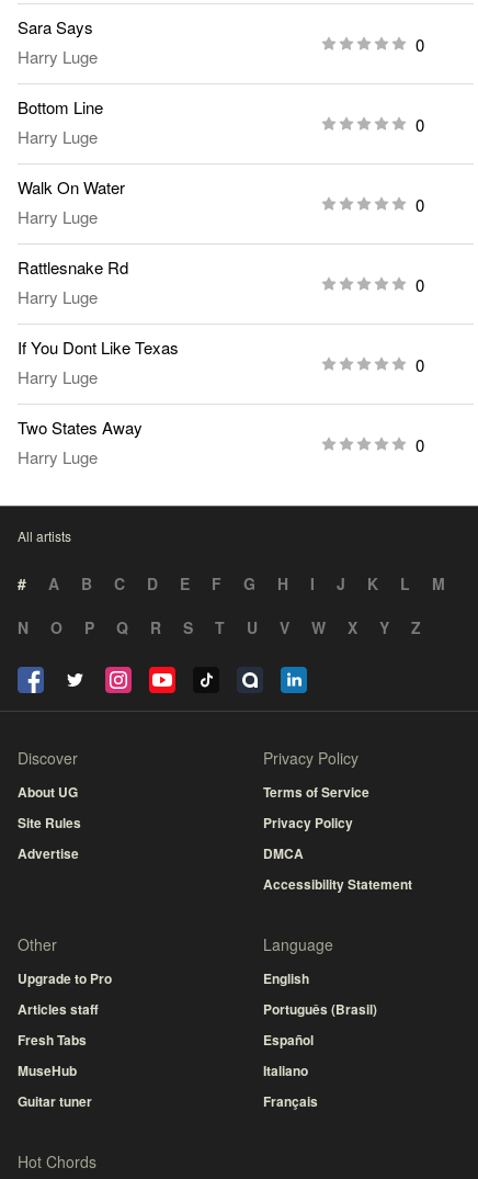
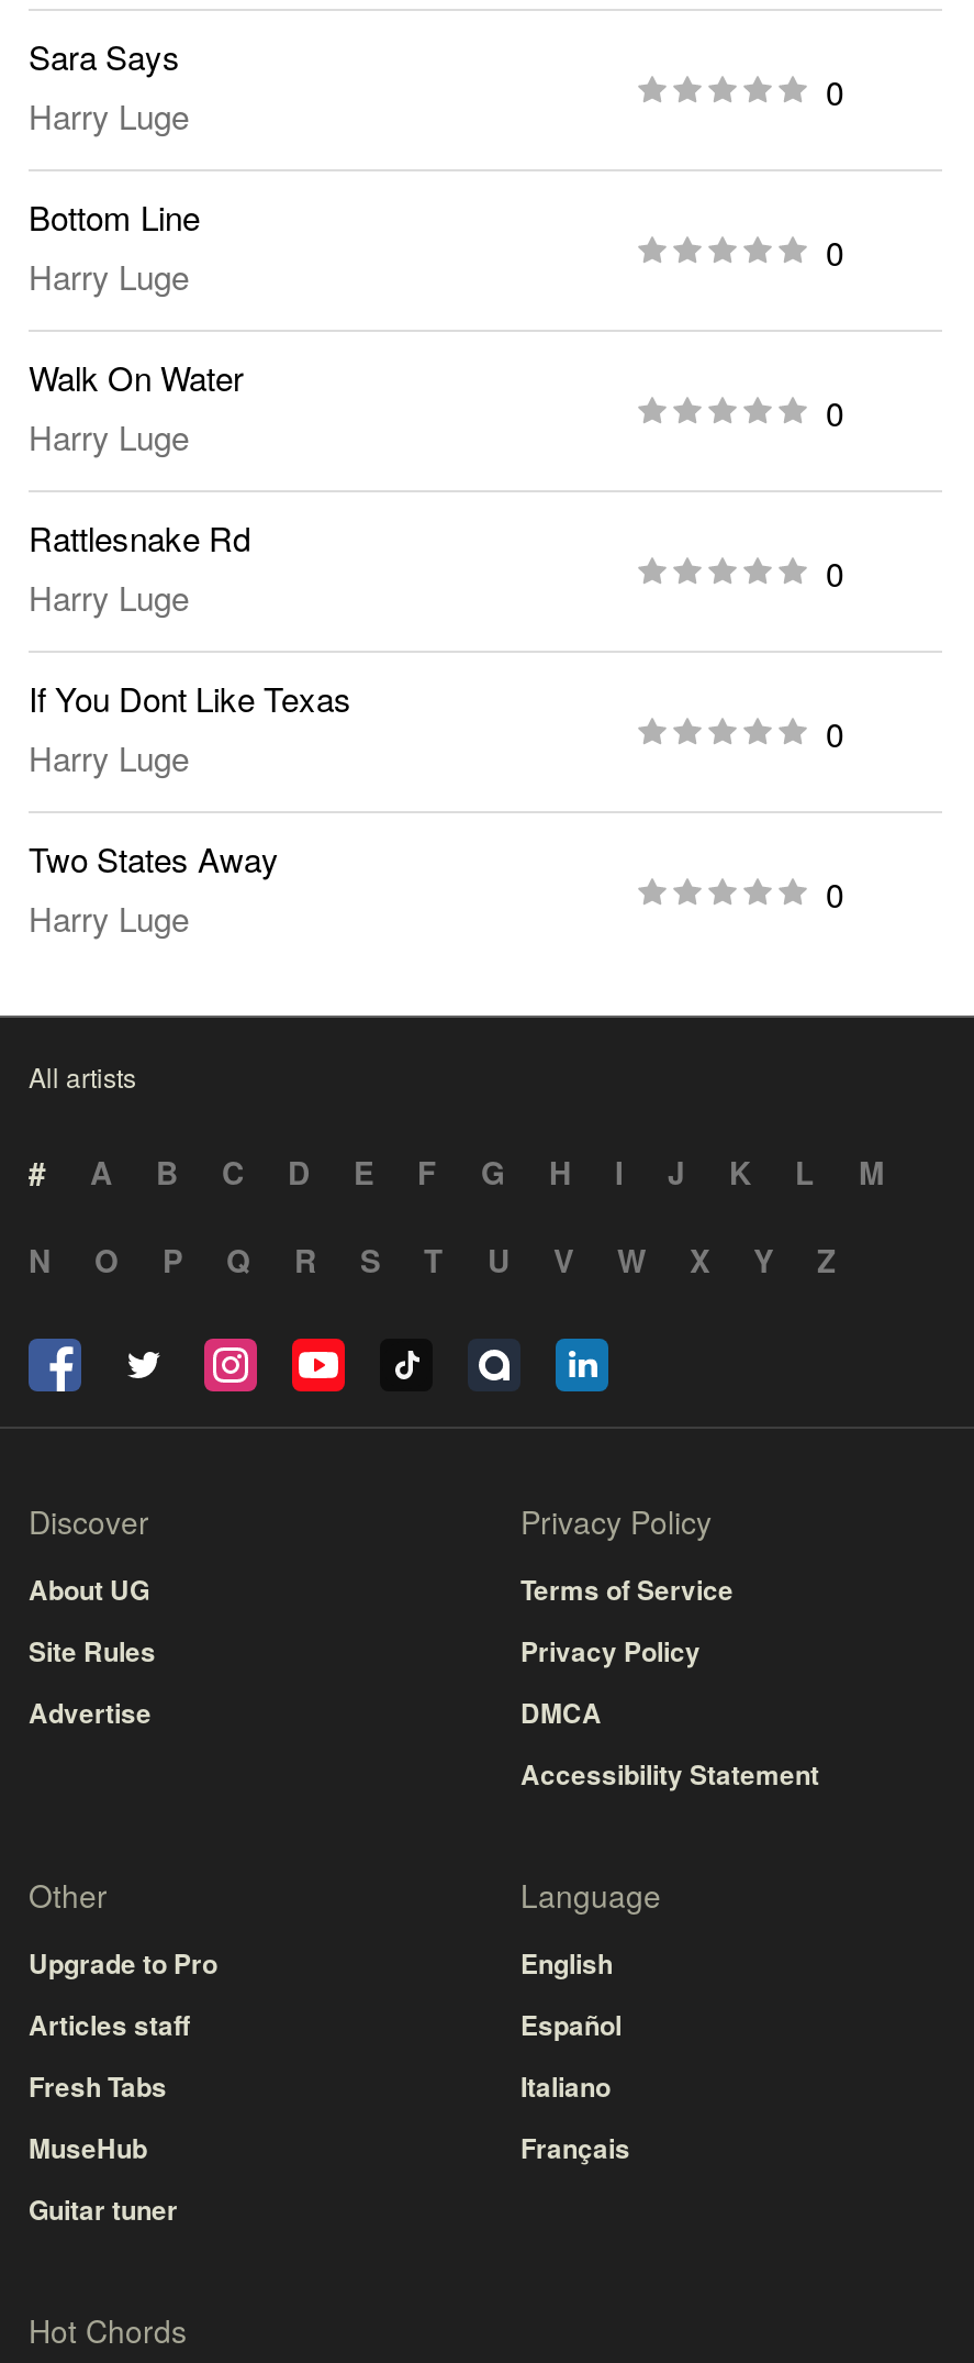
- Português (Brasil)

moved up: Español | Italiano | Français
